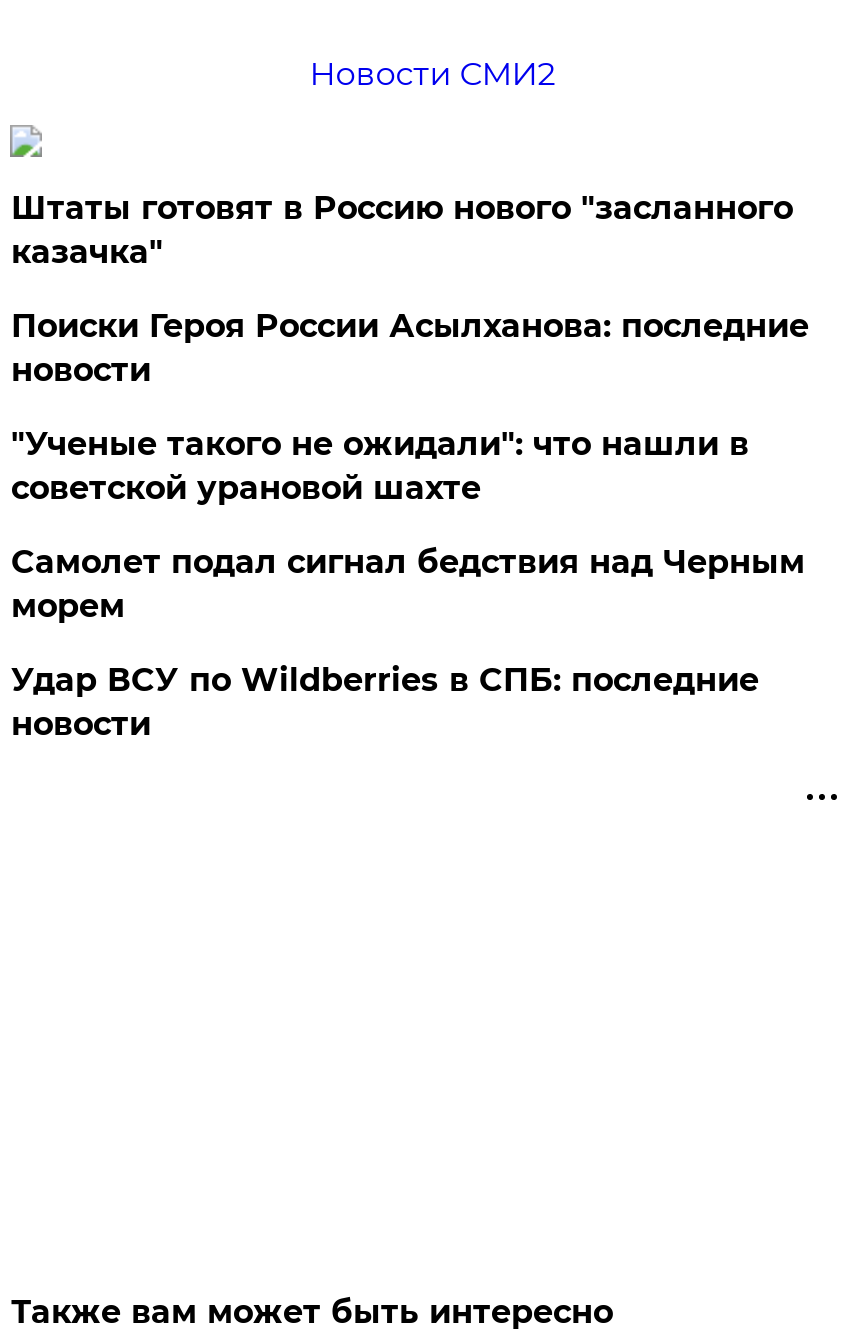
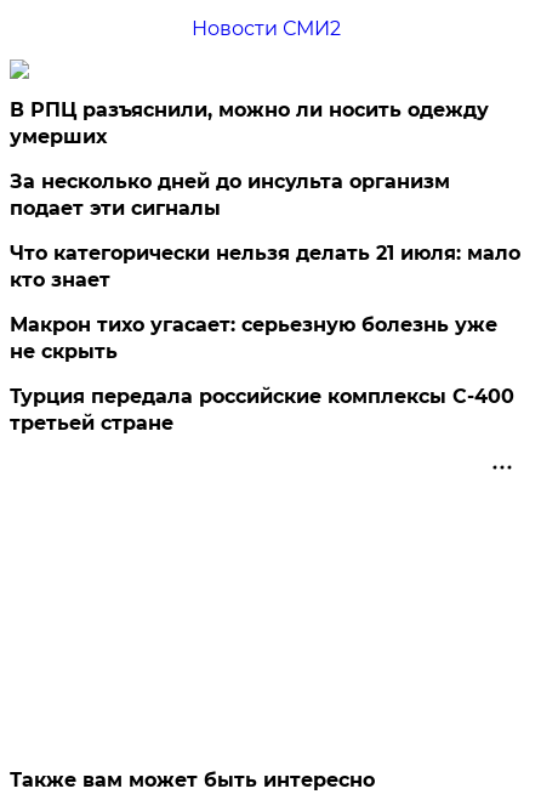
- Штаты готовят в Россию нового "засланного
- казачка"
+ В РПЦ разъяснили, можно ли носить одежду
+ умерших

- Поиски Героя России Асылханова: последние
- новости
+ За несколько дней до инсульта организм
+ подает эти сигналы

- "Ученые такого не ожидали": что нашли в
- советской урановой шахте
+ Что категорически нельзя делать 21 июля: мало
+ кто знает

- Самолет подал сигнал бедствия над Черным
- морем
+ Макрон тихо угасает: серьезную болезнь уже
+ не скрыть

- Удар ВСУ по Wildberries в СПБ: последние
- новости
+ Турция передала российские комплексы С-400
+ третьей стране
